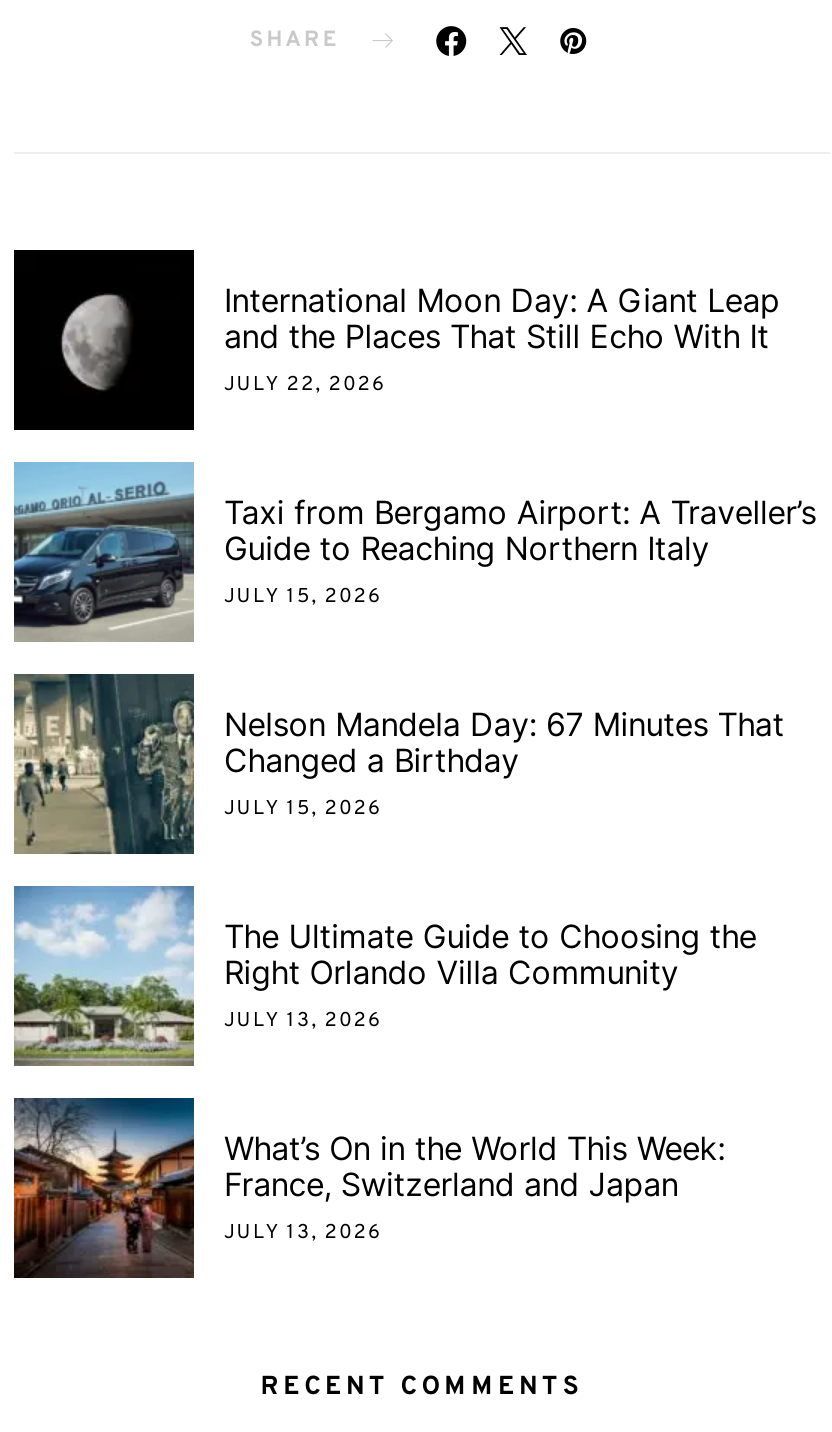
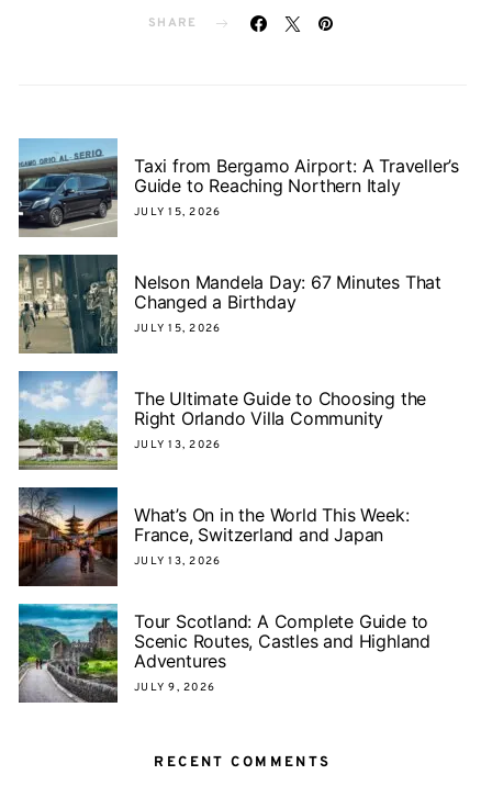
- [image]
- International Moon Day: A Giant Leap
- and the Places That Still Echo With It
- JULY 22, 2026

moved up: [image] | Taxi from Bergamo Airport: A Traveller’s | Guide to Reaching Northern Italy | ... | France, Switzerland and Japan | JULY 13, 2026

+ [image]
+ Tour Scotland: A Complete Guide to
+ Scenic Routes, Castles and Highland
+ Adventures
+ JULY 9, 2026
